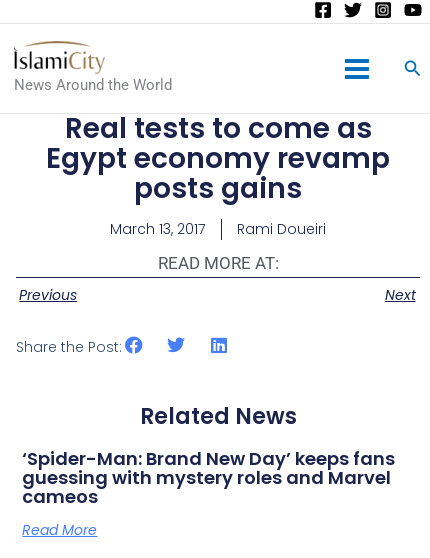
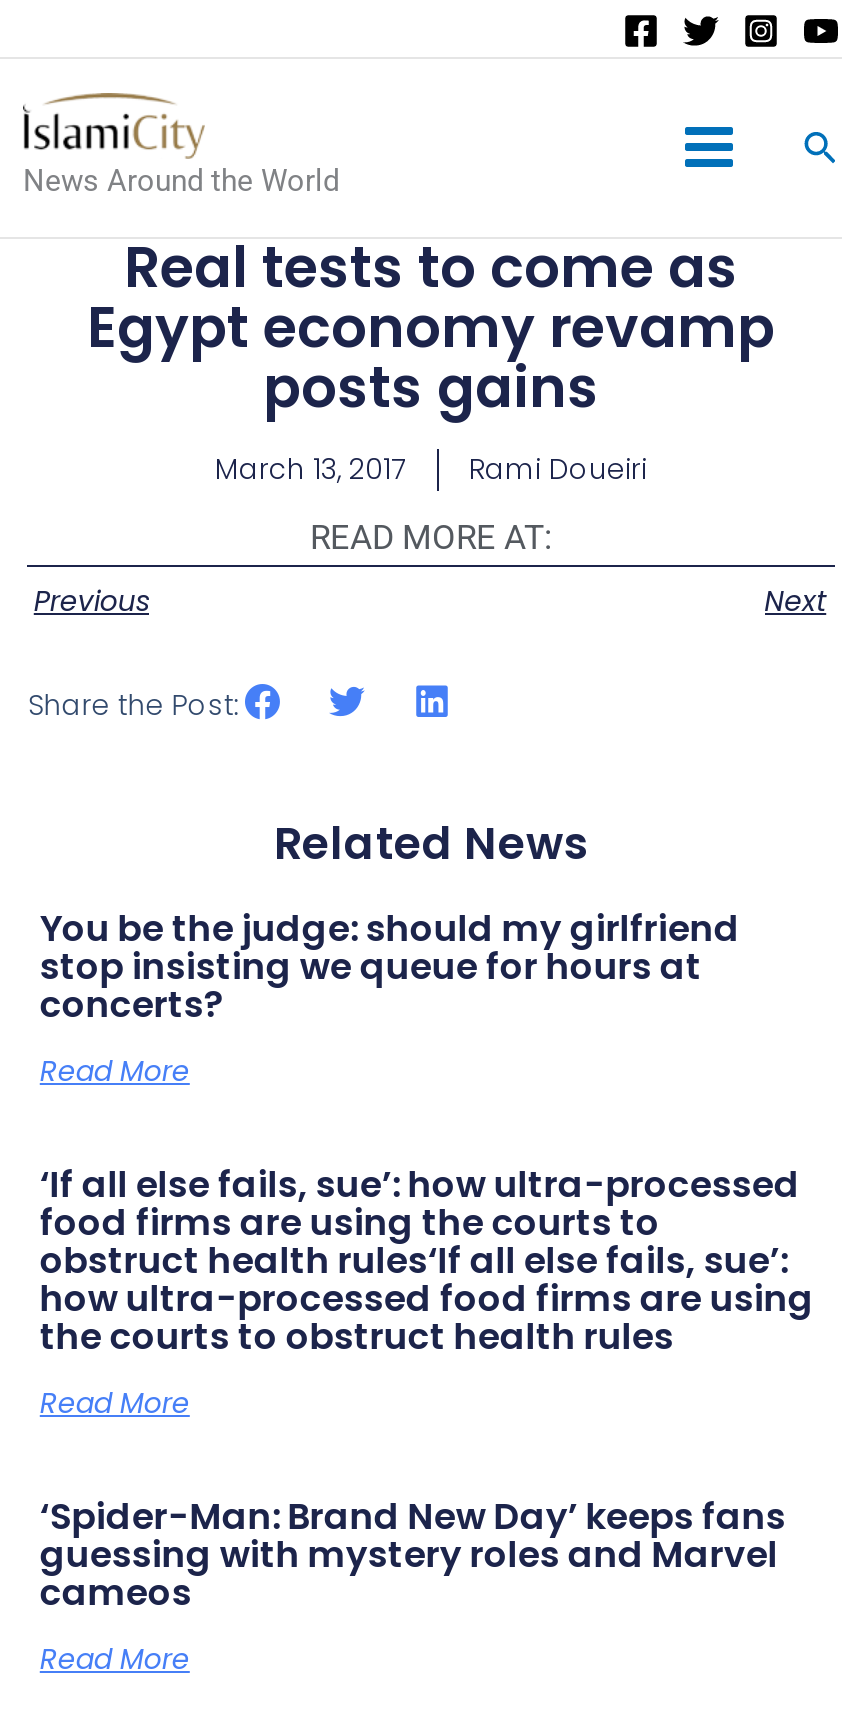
+ You be the judge: should my girlfriend
+ stop insisting we queue for hours at
+ concerts?
+ Read More
+ ‘If all else fails, sue’: how ultra-processed
+ food firms are using the courts to
+ obstruct health rules‘If all else fails, sue’:
+ how ultra-processed food firms are using
+ the courts to obstruct health rules
+ Read More
